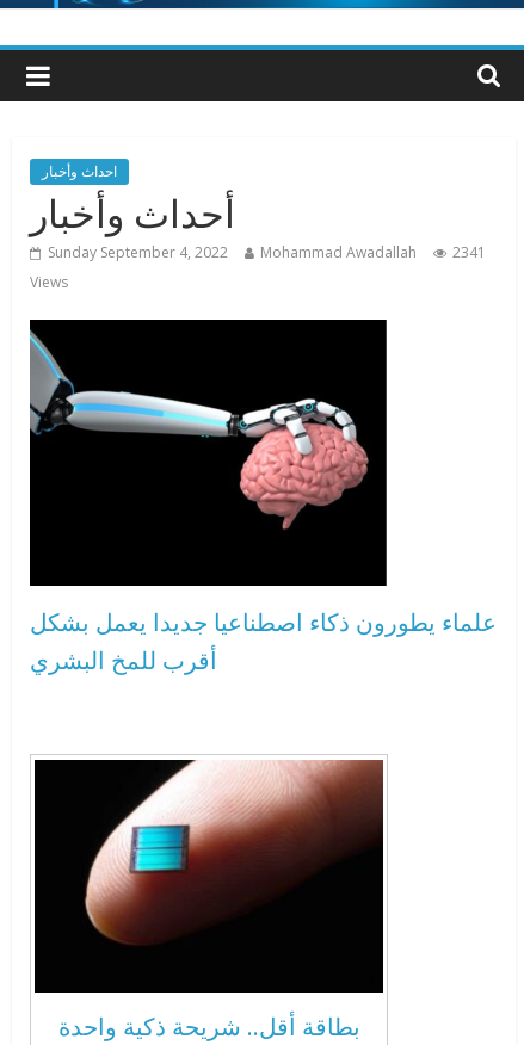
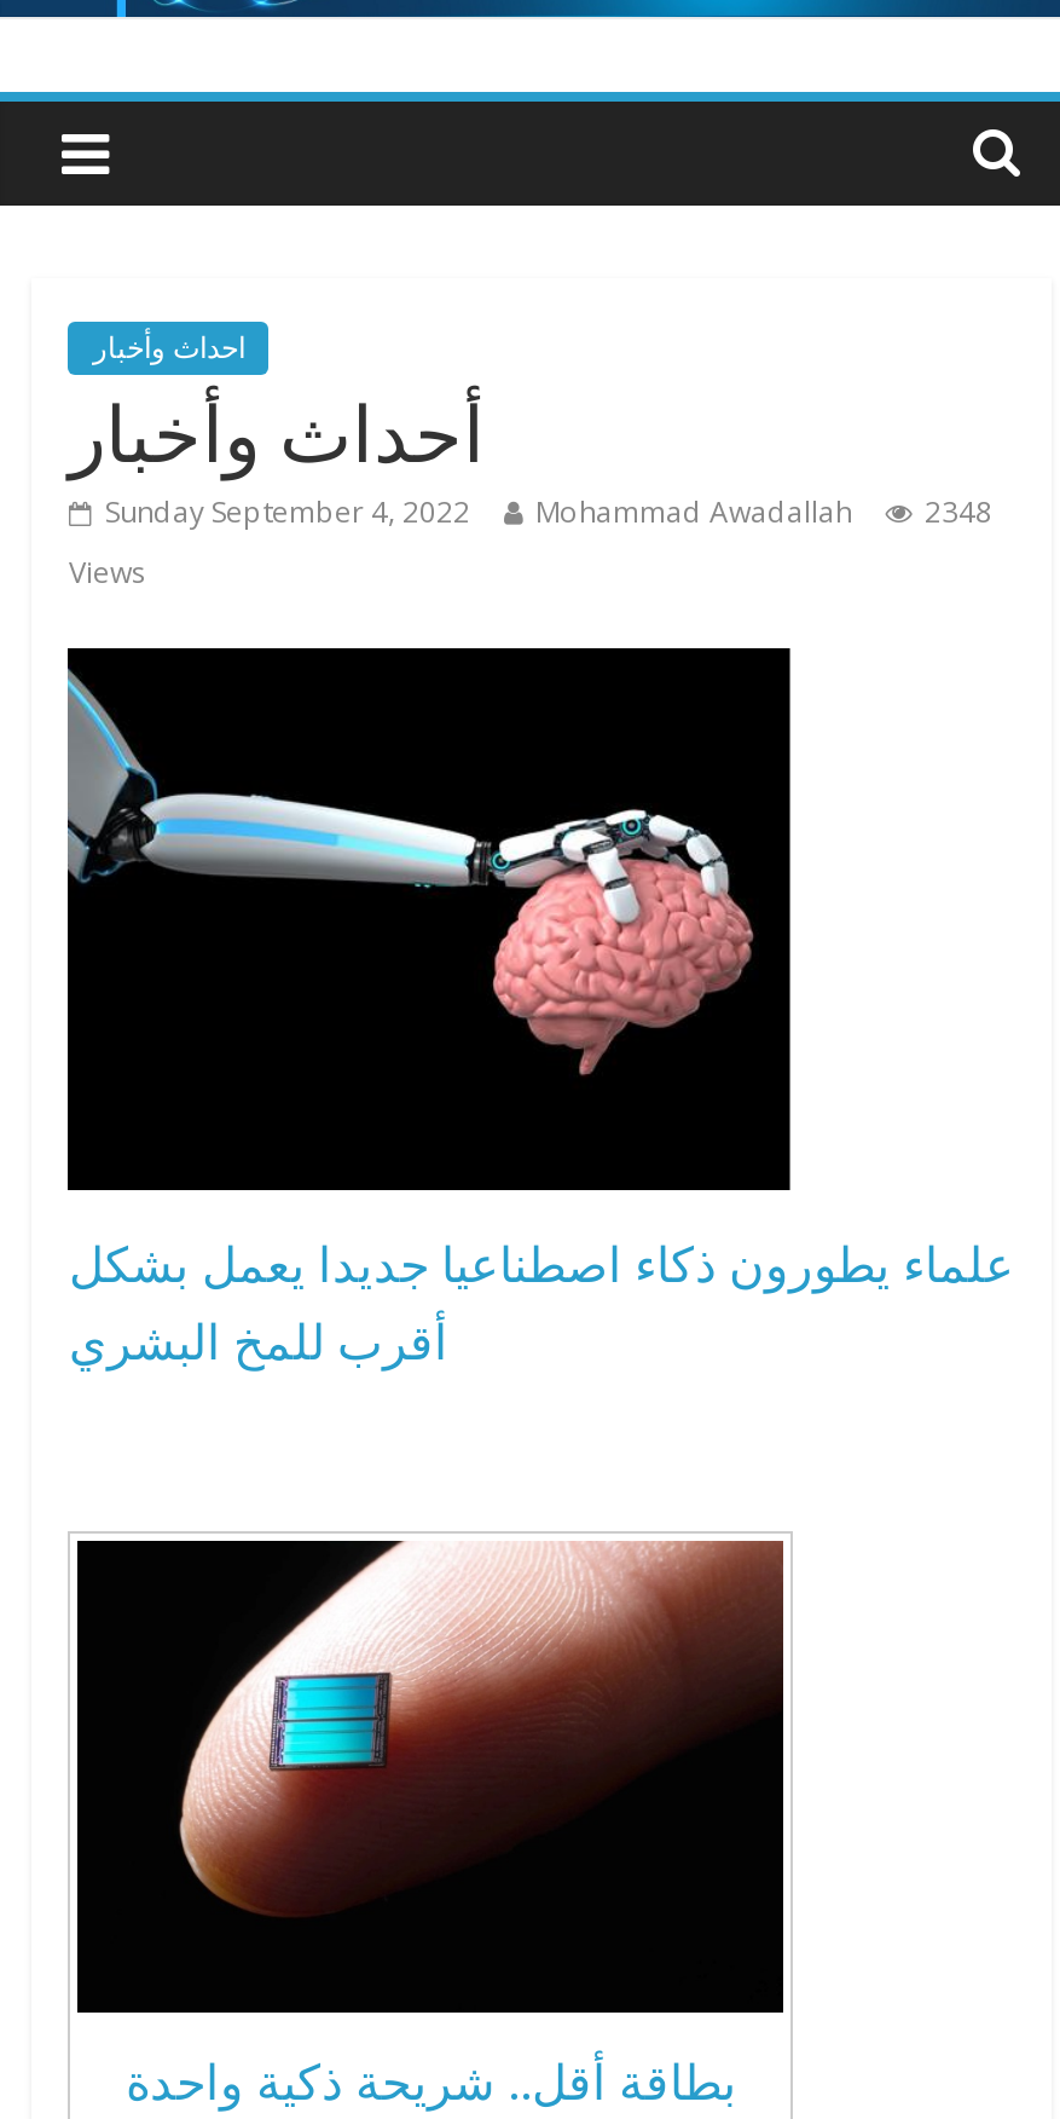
- 2341
+ 2348
